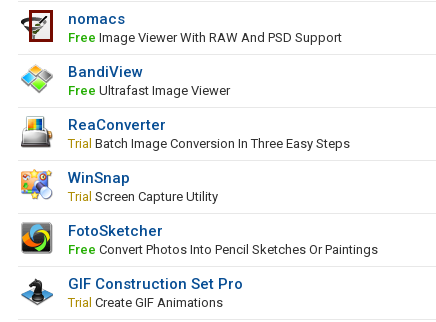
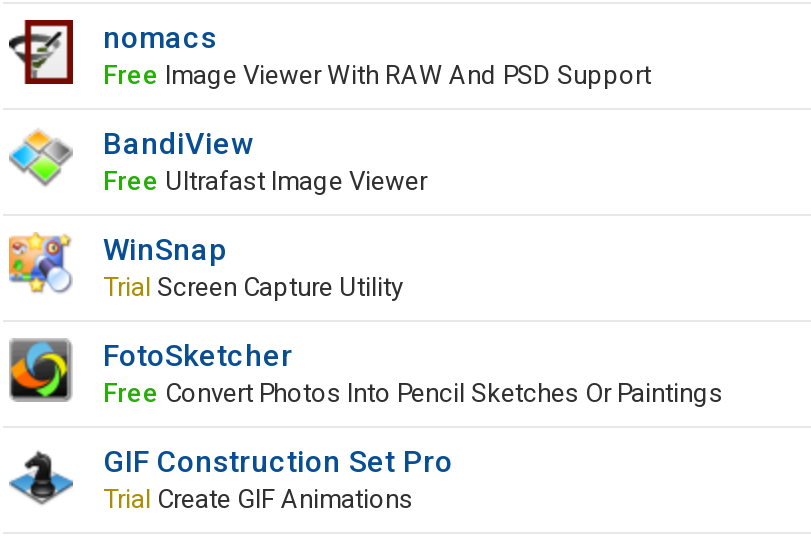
- [image]
- ReaConverter
- Trial Batch Image Conversion In Three Easy Steps
